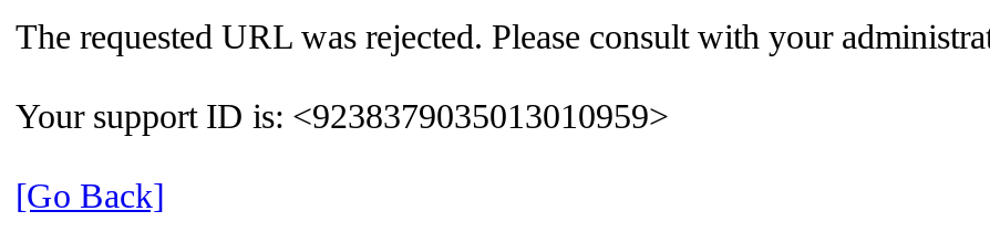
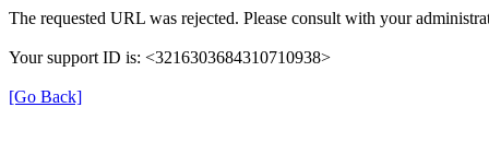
- Your support ID is: <9238379035013010959>
+ Your support ID is: <3216303684310710938>
